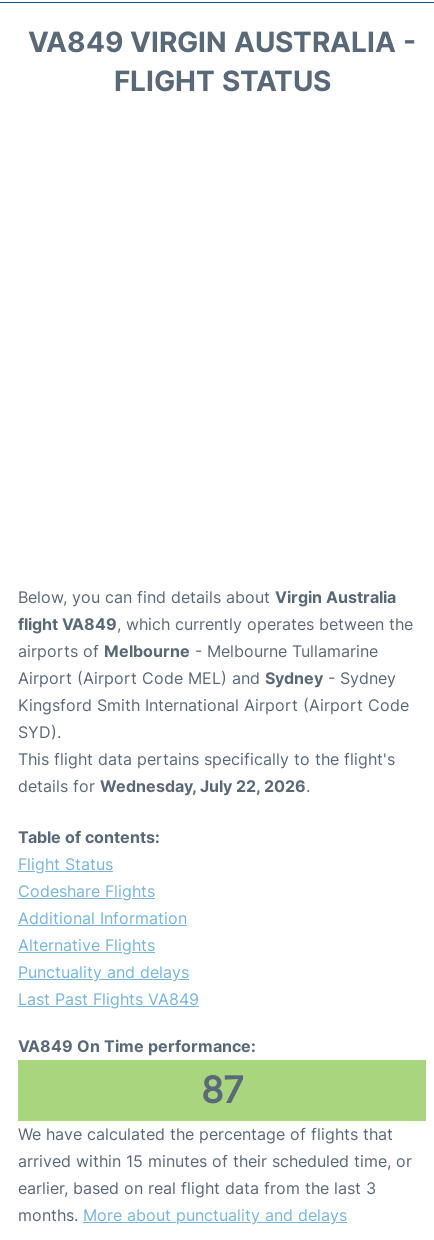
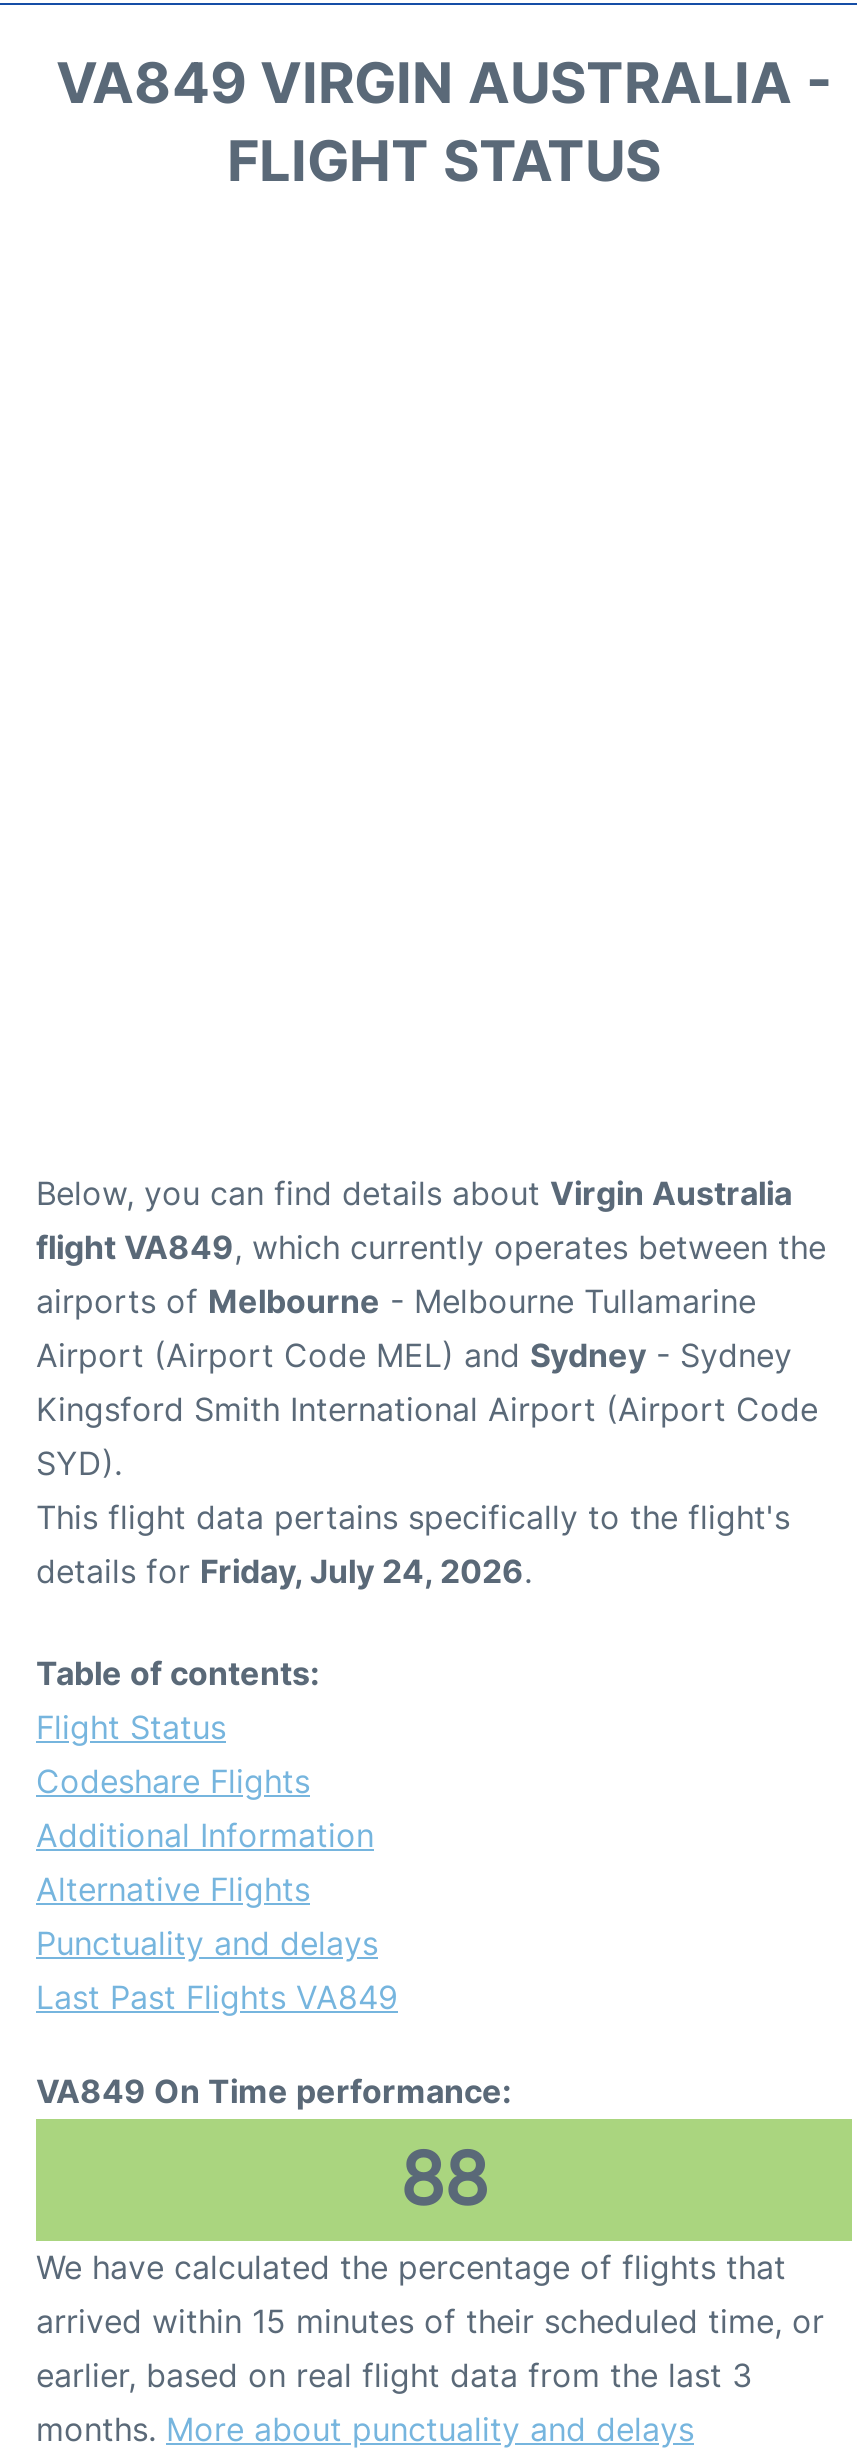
- details for Wednesday, July 22, 2026.
+ details for Friday, July 24, 2026.

- 87
+ 88
